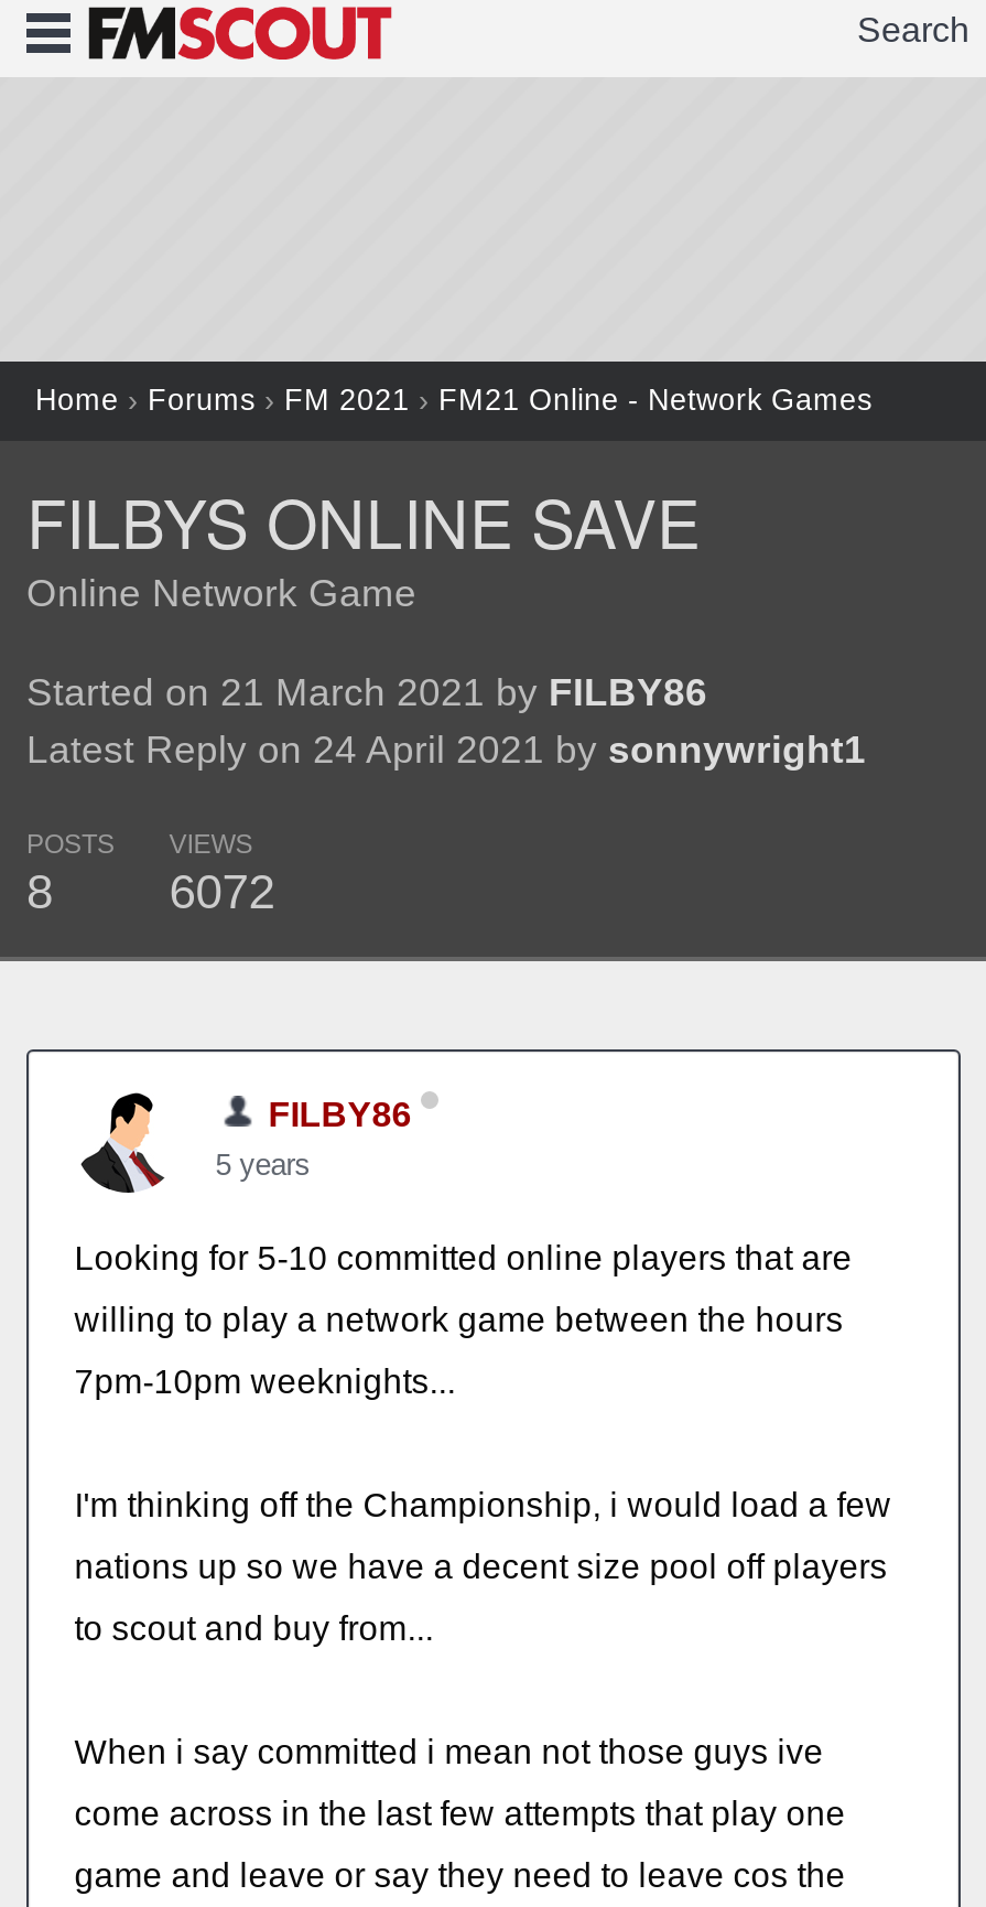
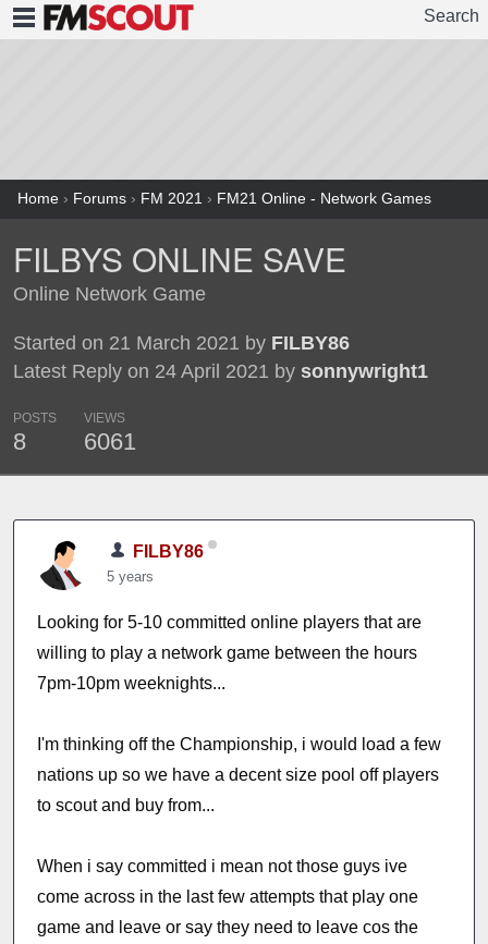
- 6072
+ 6061
